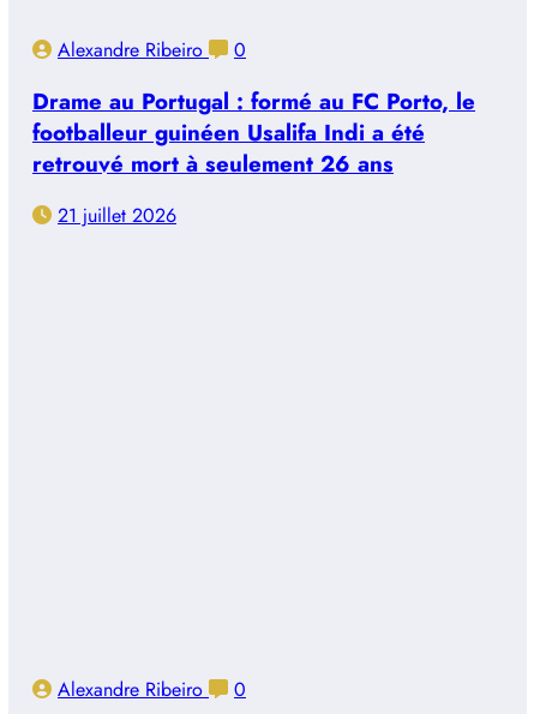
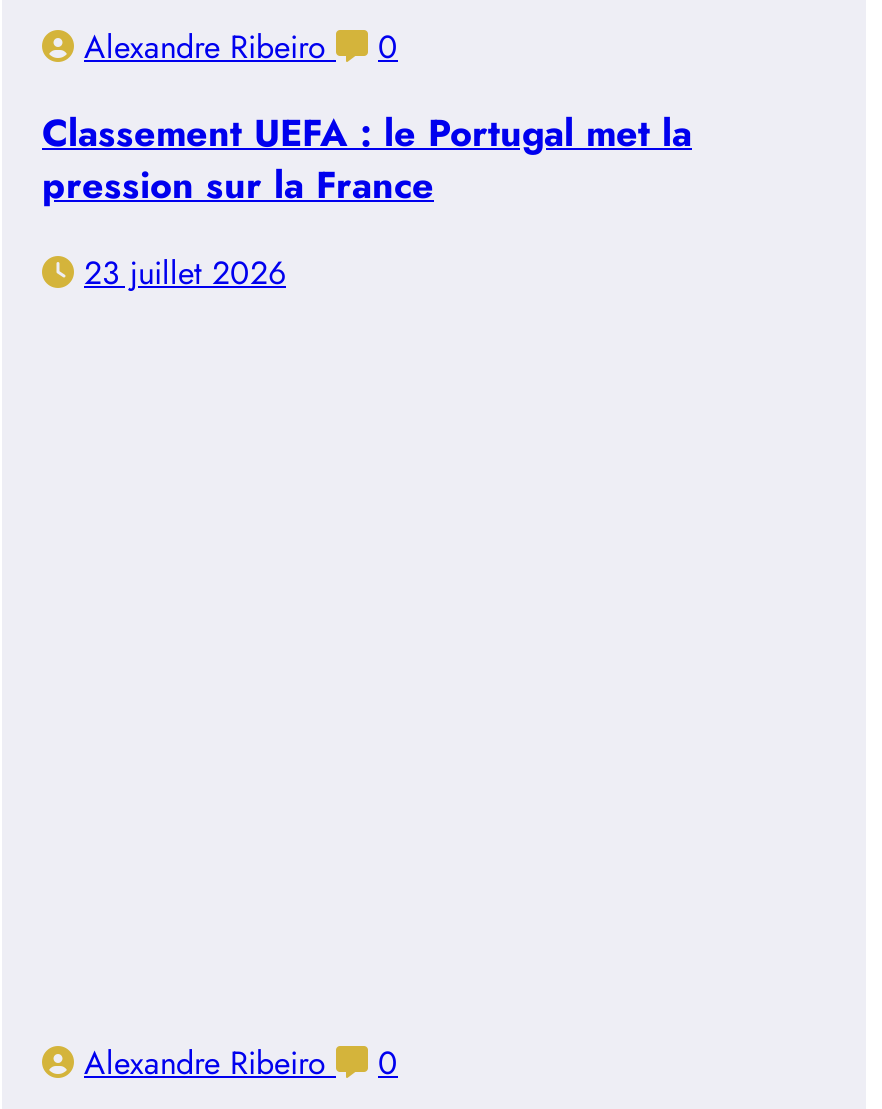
- Drame au Portugal : formé au FC Porto, le
- footballeur guinéen Usalifa Indi a été
- retrouvé mort à seulement 26 ans
+ Classement UEFA : le Portugal met la
+ pression sur la France

- 21 juillet 2026
+ 23 juillet 2026
